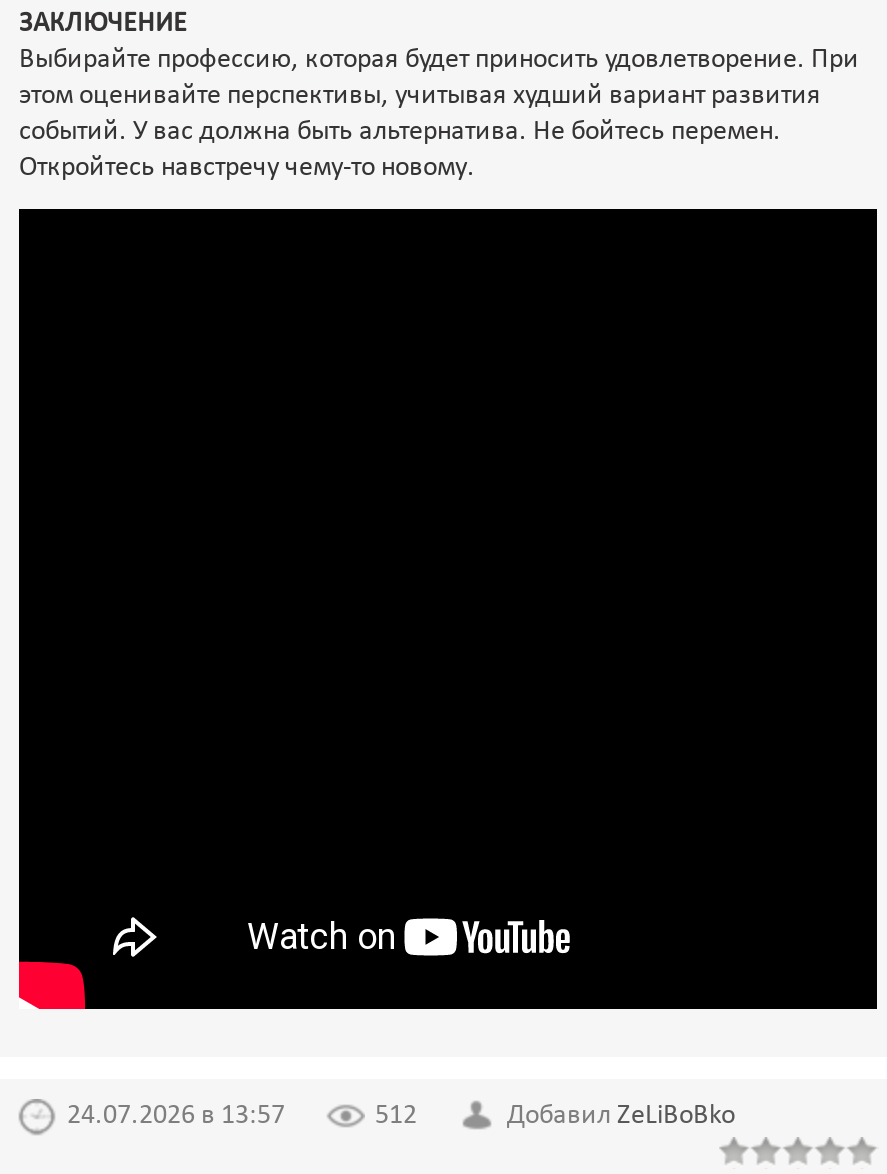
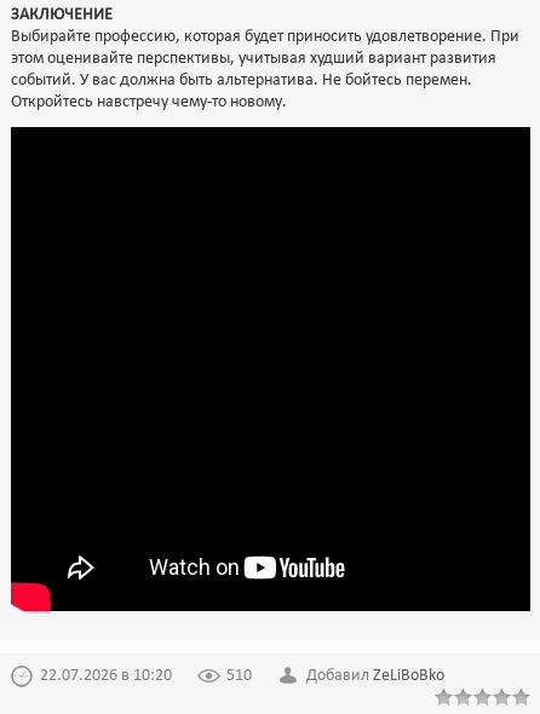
- 24.07.2026 в 13:57
+ 22.07.2026 в 10:20

- 512
+ 510
